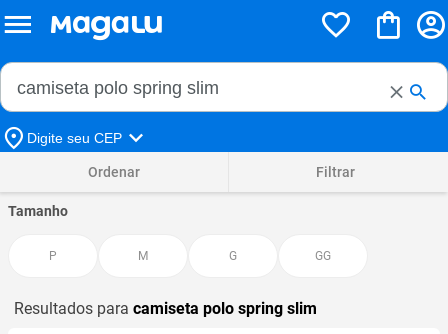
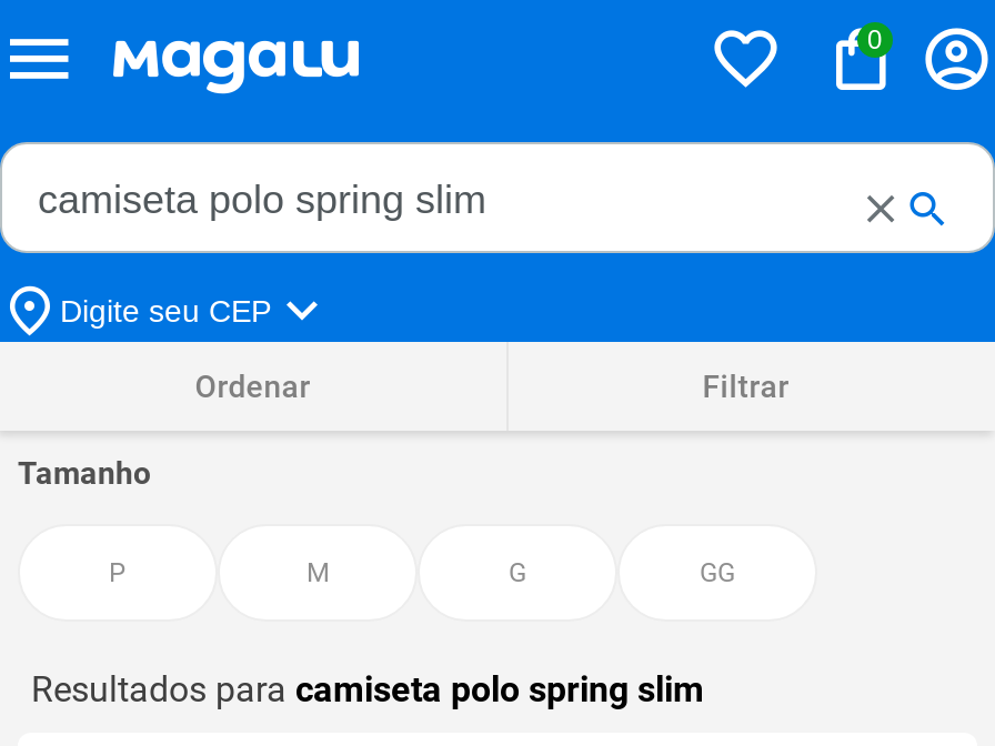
+ 0
